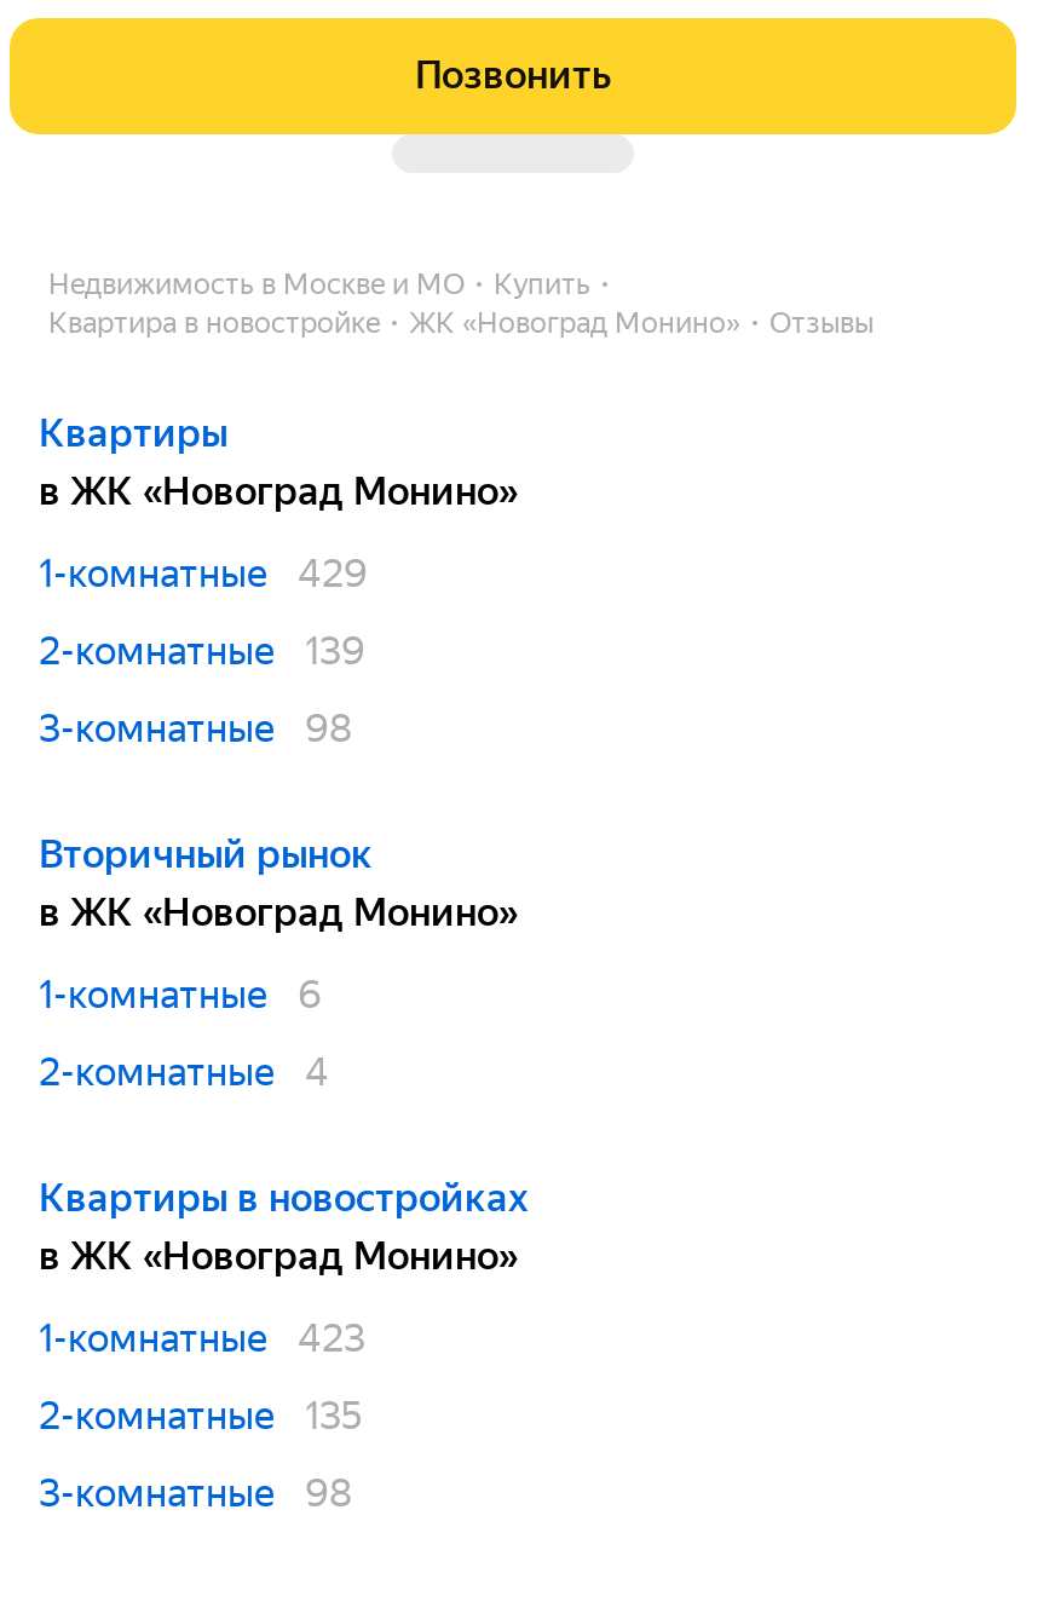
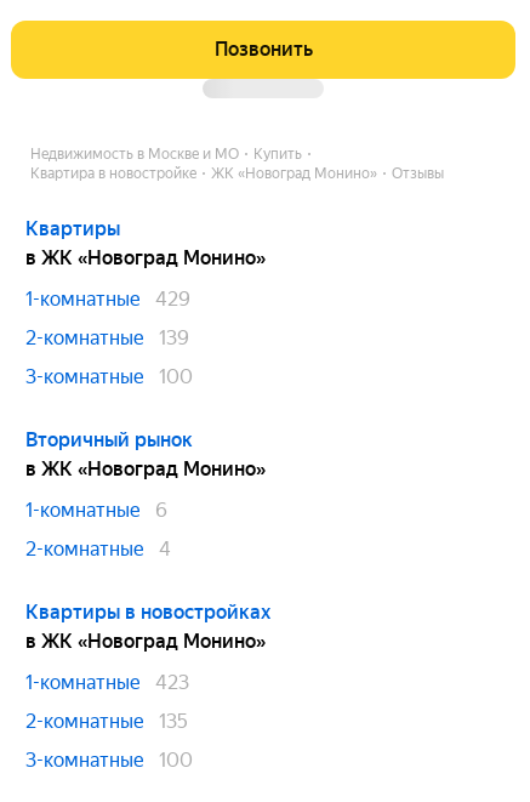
- 3-комнатные 98
+ 3-комнатные 100

- 3-комнатные 98
+ 3-комнатные 100
